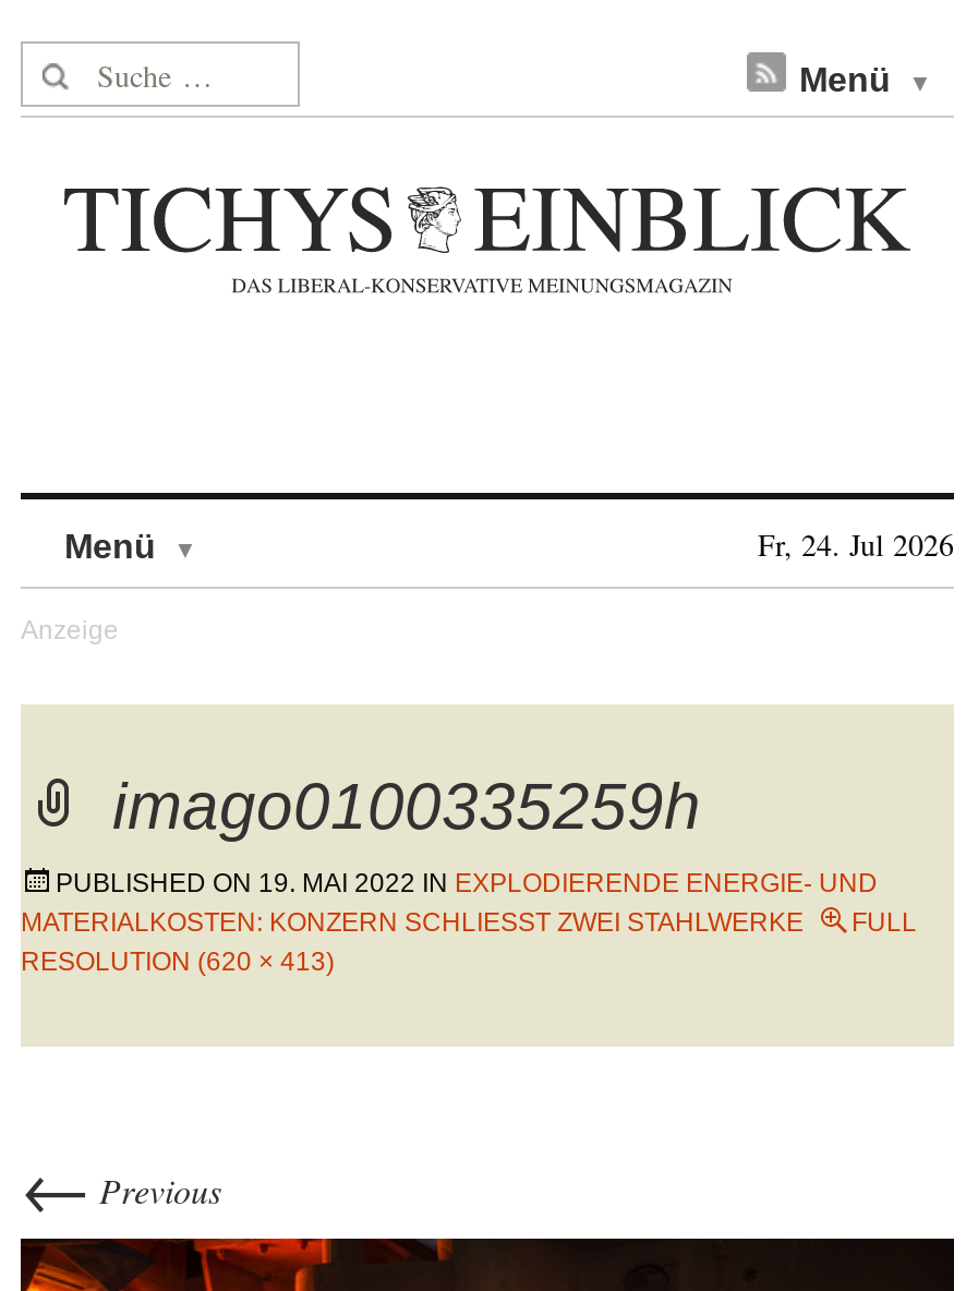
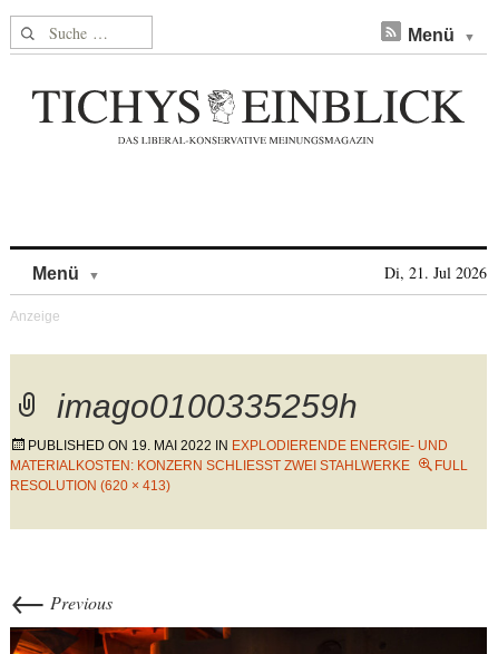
- Fr, 24. Jul 2026
+ Di, 21. Jul 2026
